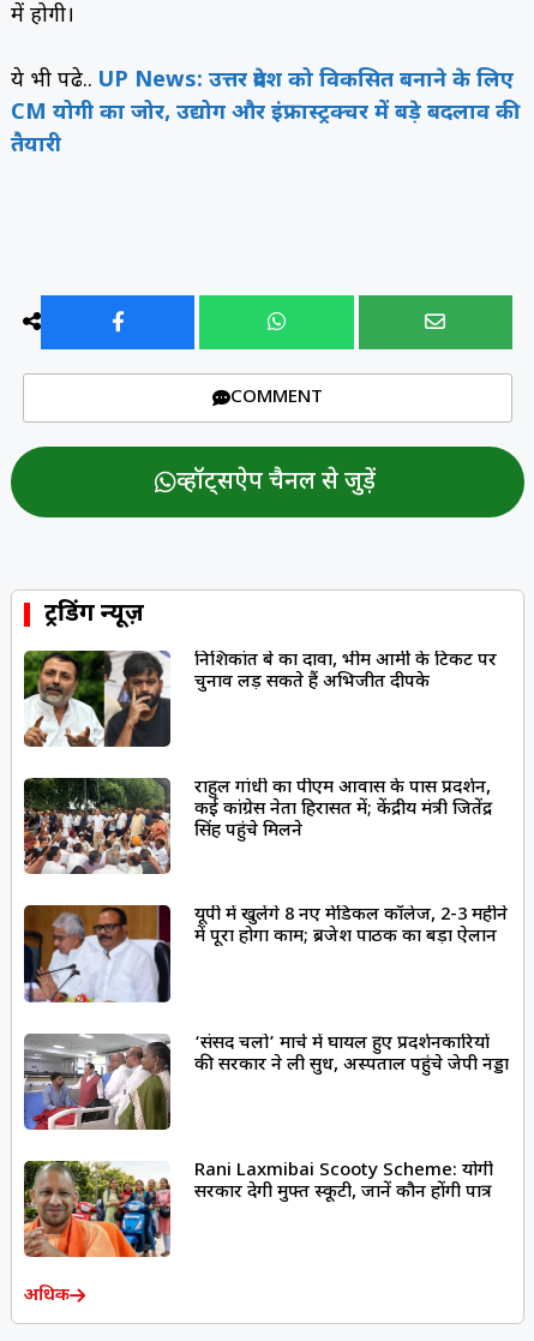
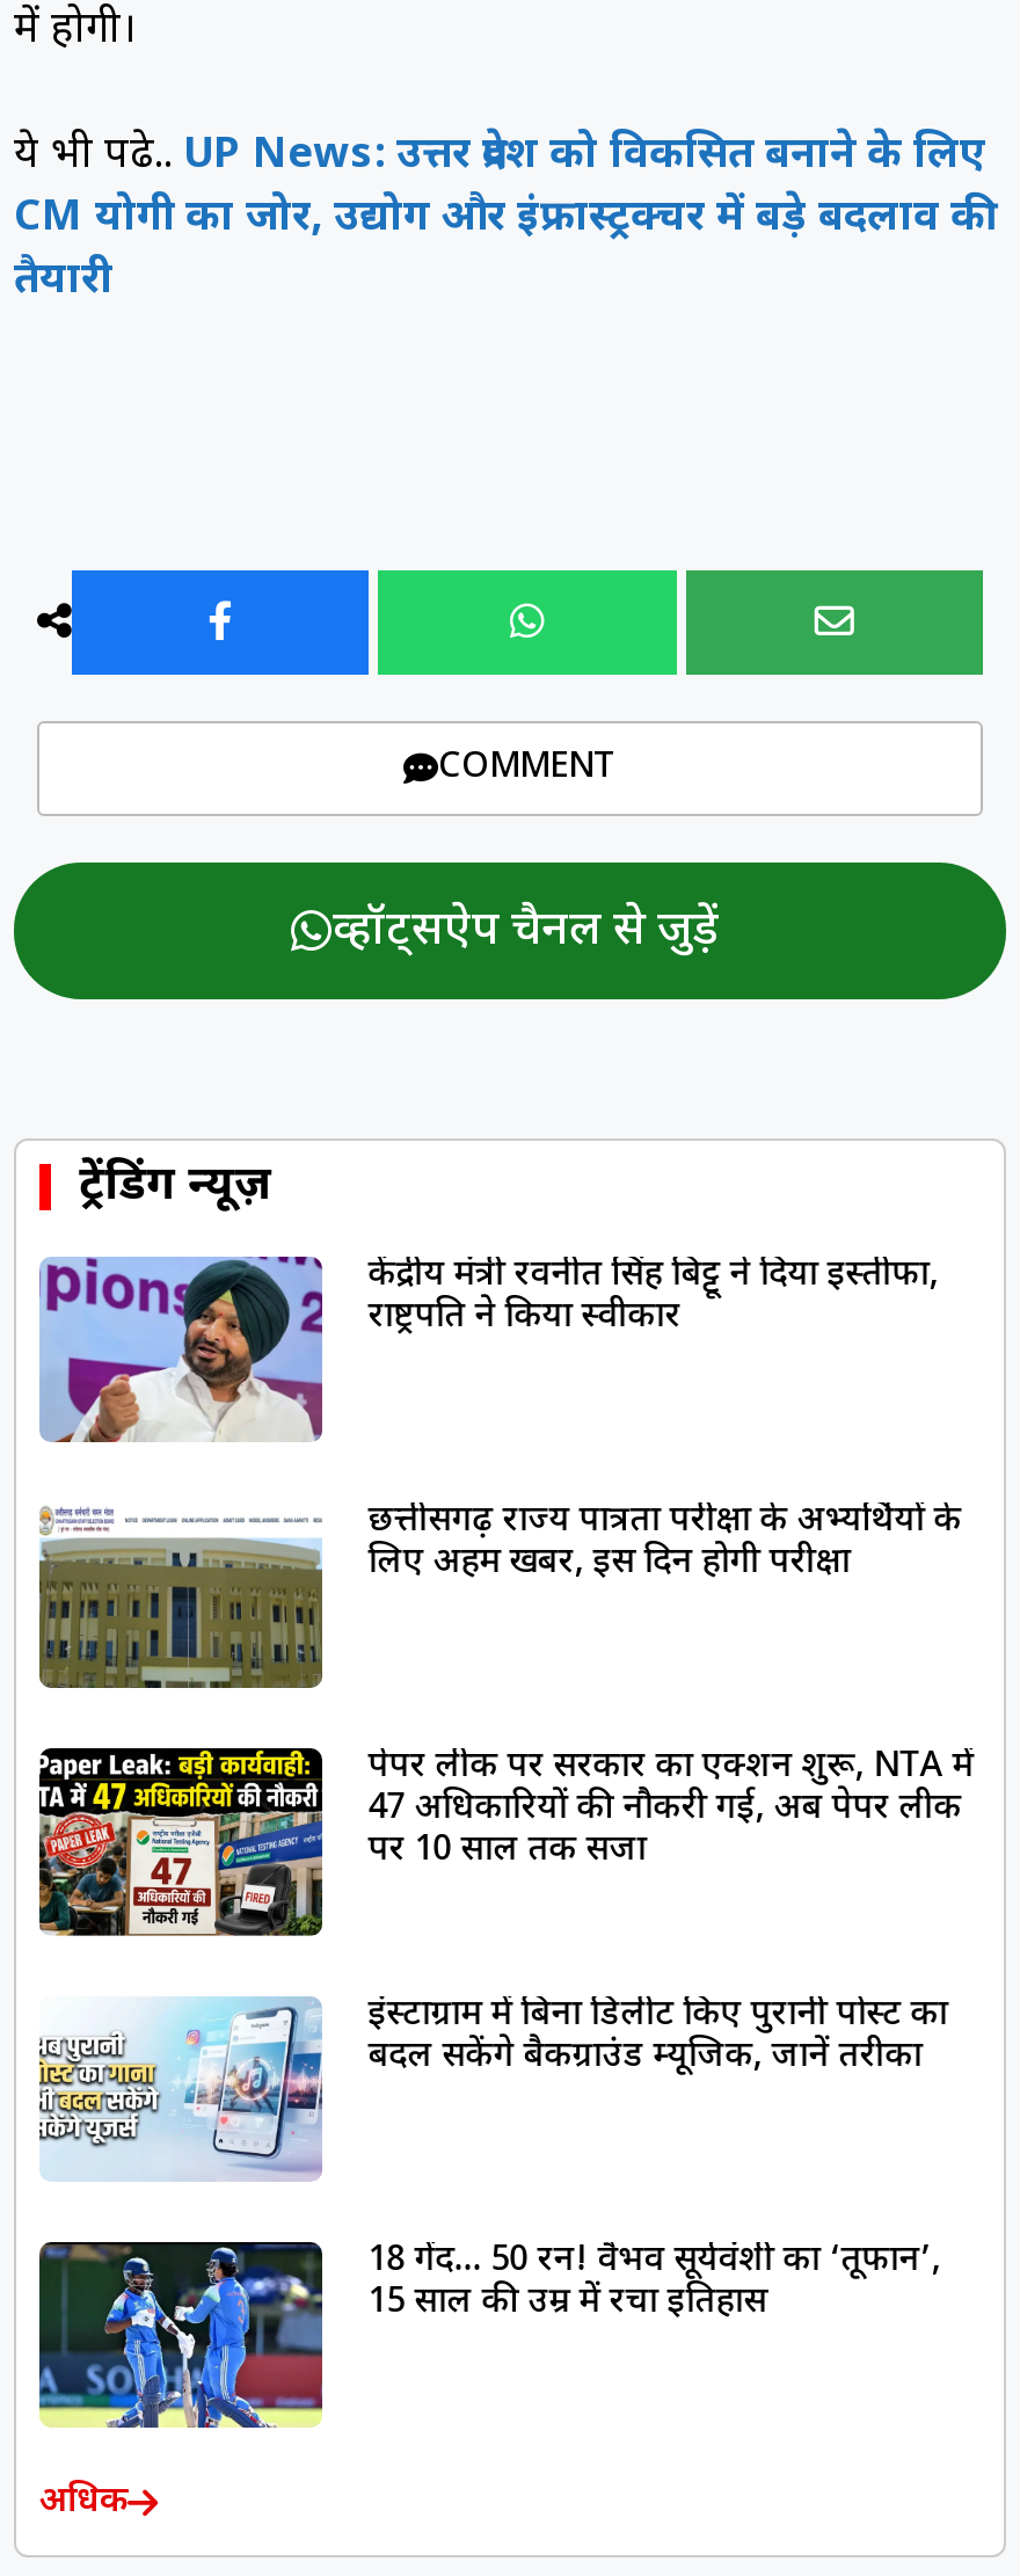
- [image]
- निशिकांत दुबे का दावा, भीम आर्मी के टिकट पर
- चुनाव लड़ सकते हैं अभिजीत दीपके
+ [image]
+ केंद्रीय मंत्री रवनीत सिंह बिट्टू ने दिया इस्तीफा,
+ राष्ट्रपति ने किया स्वीकार

- [image]
- राहुल गांधी का पीएम आवास के पास प्रदर्शन,
- कई कांग्रेस नेता हिरासत में; केंद्रीय मंत्री जितेंद्र
- सिंह पहुंचे मिलने
+ [image]
+ छत्तीसगढ़ राज्य पात्रता परीक्षा के अभ्यर्थियों के
+ लिए अहम खबर, इस दिन होगी परीक्षा

- [image]
- यूपी में खुलेंगे 8 नए मेडिकल कॉलेज, 2-3 महीने
- में पूरा होगा काम; ब्रजेश पाठक का बड़ा ऐलान
+ [image]
+ पेपर लीक पर सरकार का एक्शन शुरू, NTA में
+ 47 अधिकारियों की नौकरी गई, अब पेपर लीक
+ पर 10 साल तक सजा

- [image]
- ‘संसद चलो’ मार्च में घायल हुए प्रदर्शनकारियों
- की सरकार ने ली सुध, अस्पताल पहुंचे जेपी नड्डा
+ [image]
+ इंस्टाग्राम में बिना डिलीट किए पुरानी पोस्ट का
+ बदल सकेंगे बैकग्राउंड म्यूजिक, जानें तरीका

- [image]
- Rani Laxmibai Scooty Scheme: योगी
- सरकार देगी मुफ्त स्कूटी, जानें कौन होंगी पात्र
+ [image]
+ 18 गेंद… 50 रन! वैभव सूर्यवंशी का ‘तूफान’,
+ 15 साल की उम्र में रचा इतिहास
